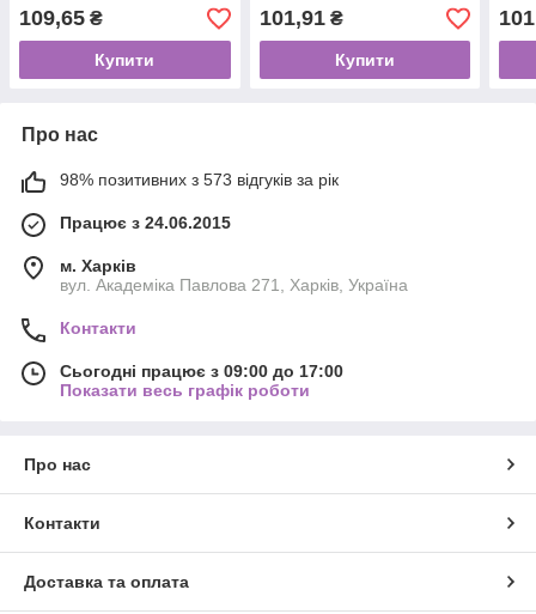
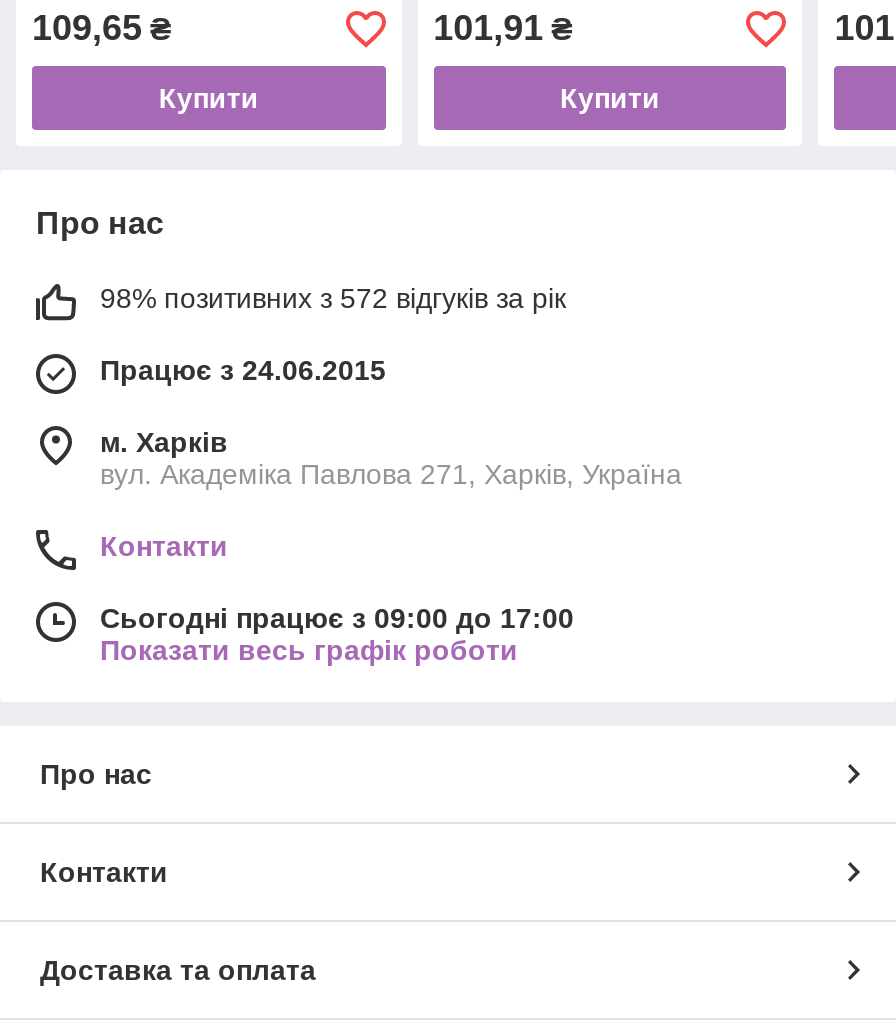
- 98% позитивних з 573 відгуків за рік
+ 98% позитивних з 572 відгуків за рік
